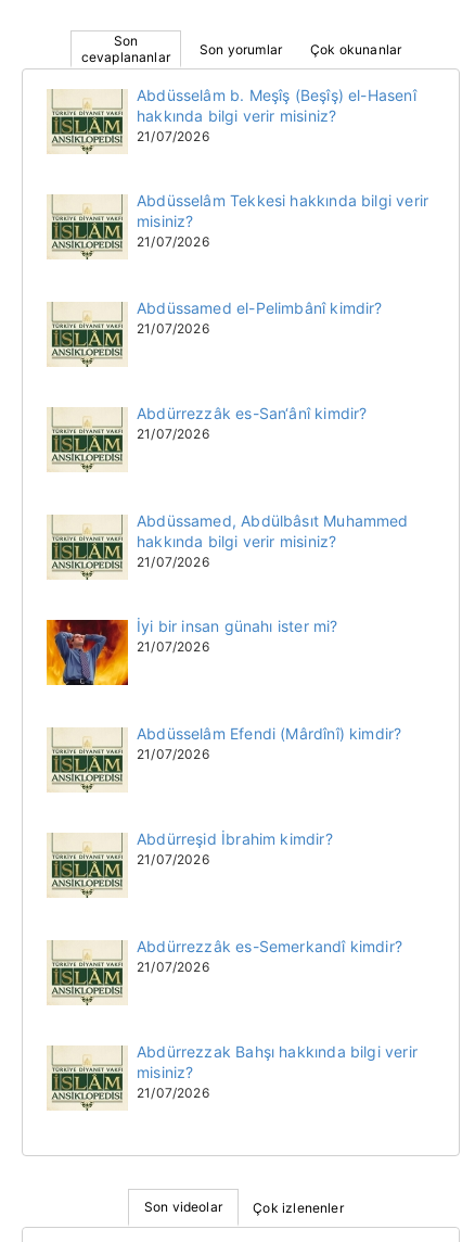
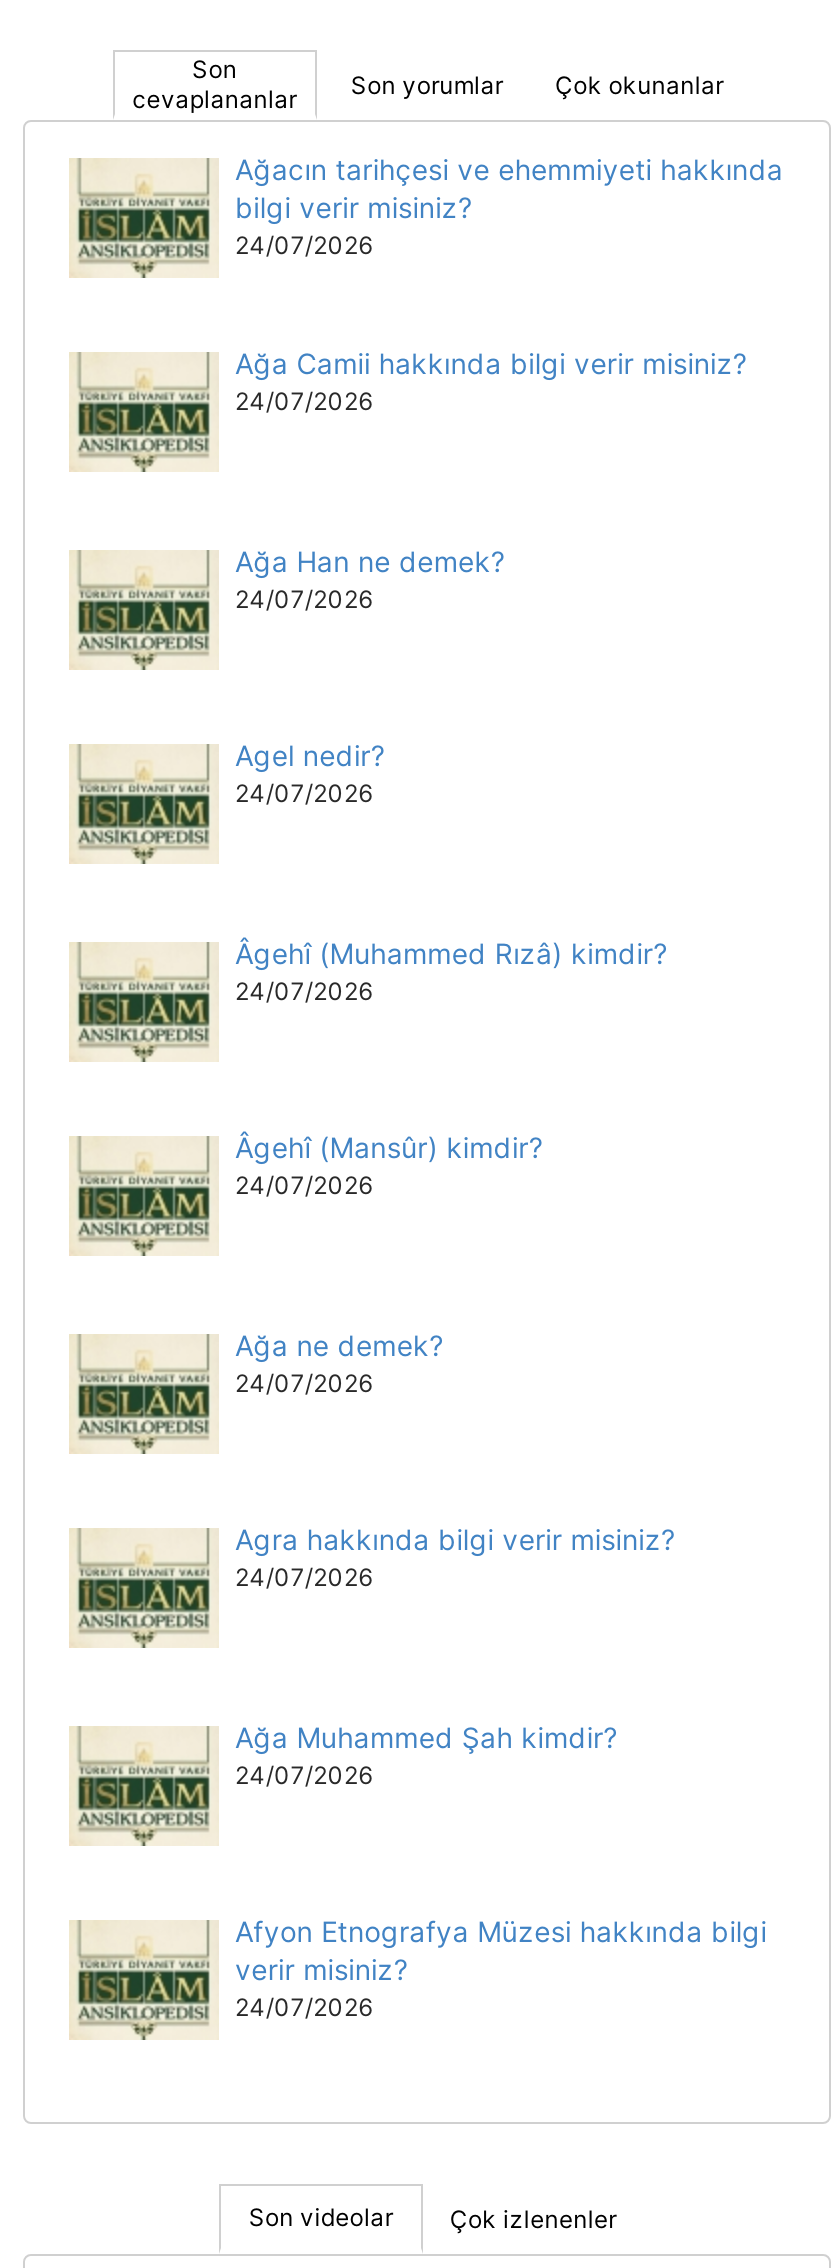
- Abdüsselâm b. Meşîş (Beşîş) el-Hasenî
- hakkında bilgi verir misiniz?
- 21/07/2026
+ Ağacın tarihçesi ve ehemmiyeti hakkında
+ bilgi verir misiniz?
+ 24/07/2026

- Abdüsselâm Tekkesi hakkında bilgi verir
- misiniz?
- 21/07/2026
+ Ağa Camii hakkında bilgi verir misiniz?
+ 24/07/2026

- Abdüssamed el-Pelimbânî kimdir?
- 21/07/2026
+ Ağa Han ne demek?
+ 24/07/2026

- Abdürrezzâk es-San‘ânî kimdir?
- 21/07/2026
+ Agel nedir?
+ 24/07/2026

- Abdüssamed, Abdülbâsıt Muhammed
- hakkında bilgi verir misiniz?
- 21/07/2026
+ Âgehî (Muhammed Rızâ) kimdir?
+ 24/07/2026

- [image]
- İyi bir insan günahı ister mi?
- 21/07/2026
+ [image]
+ Âgehî (Mansûr) kimdir?
+ 24/07/2026

- Abdüsselâm Efendi (Mârdînî) kimdir?
- 21/07/2026
+ Ağa ne demek?
+ 24/07/2026

- Abdürreşid İbrahim kimdir?
- 21/07/2026
+ Agra hakkında bilgi verir misiniz?
+ 24/07/2026

- Abdürrezzâk es-Semerkandî kimdir?
- 21/07/2026
+ Ağa Muhammed Şah kimdir?
+ 24/07/2026

- Abdürrezzak Bahşı hakkında bilgi verir
- misiniz?
- 21/07/2026
+ Afyon Etnografya Müzesi hakkında bilgi
+ verir misiniz?
+ 24/07/2026
